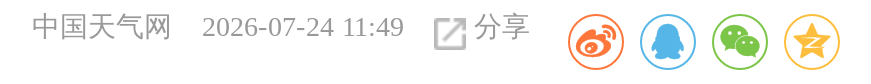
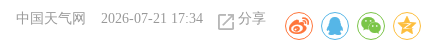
- 中国天气网 2026-07-24 11:49
+ 中国天气网 2026-07-21 17:34
